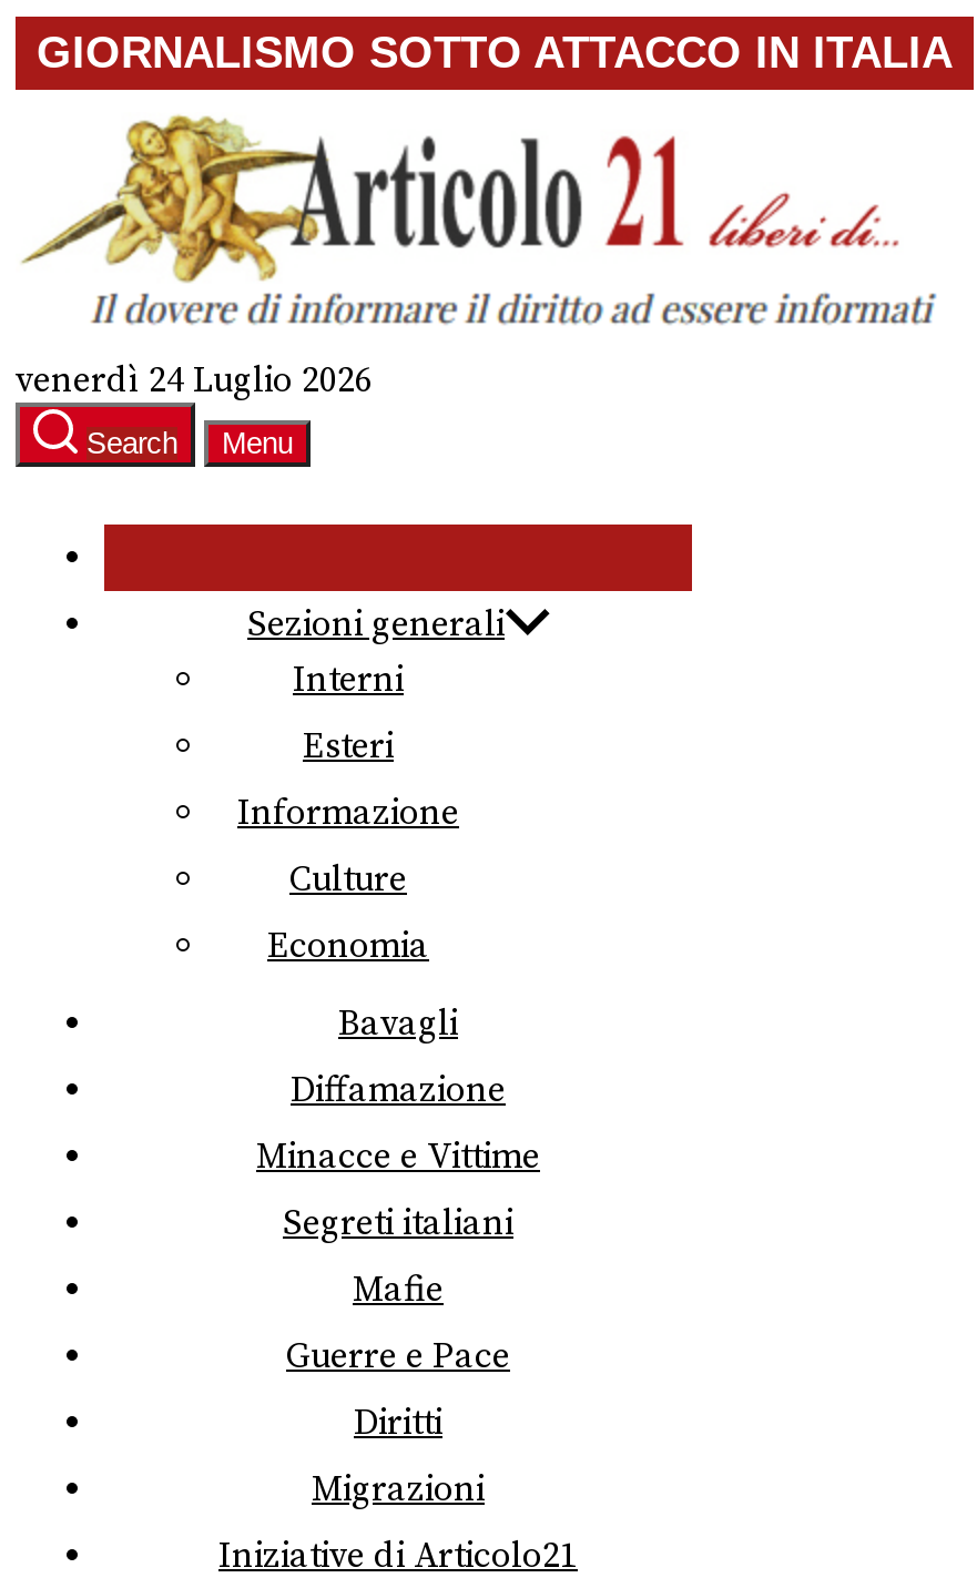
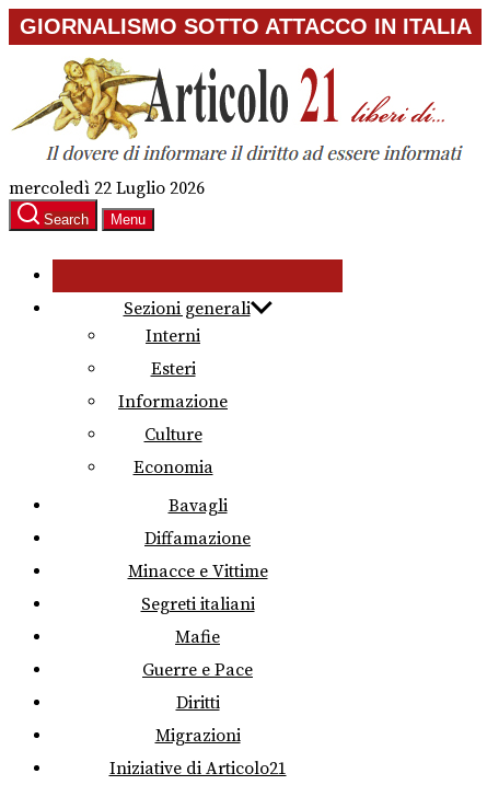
- venerdì 24 Luglio 2026
+ mercoledì 22 Luglio 2026
